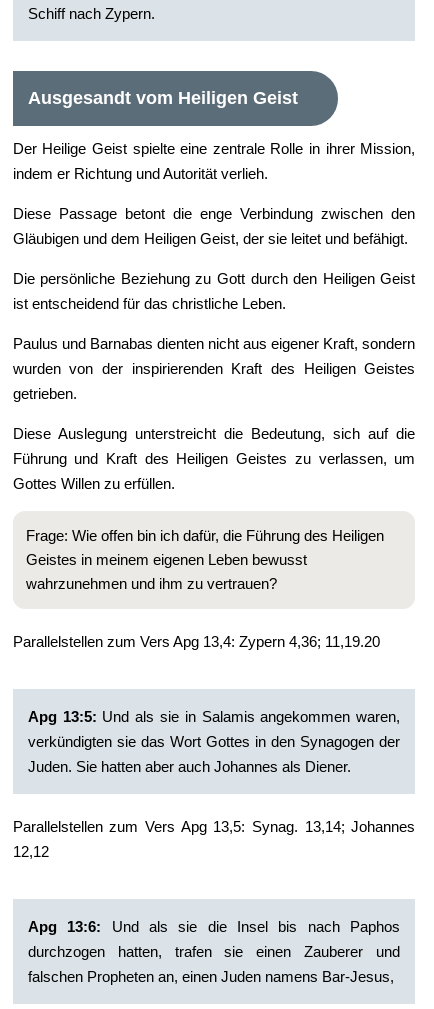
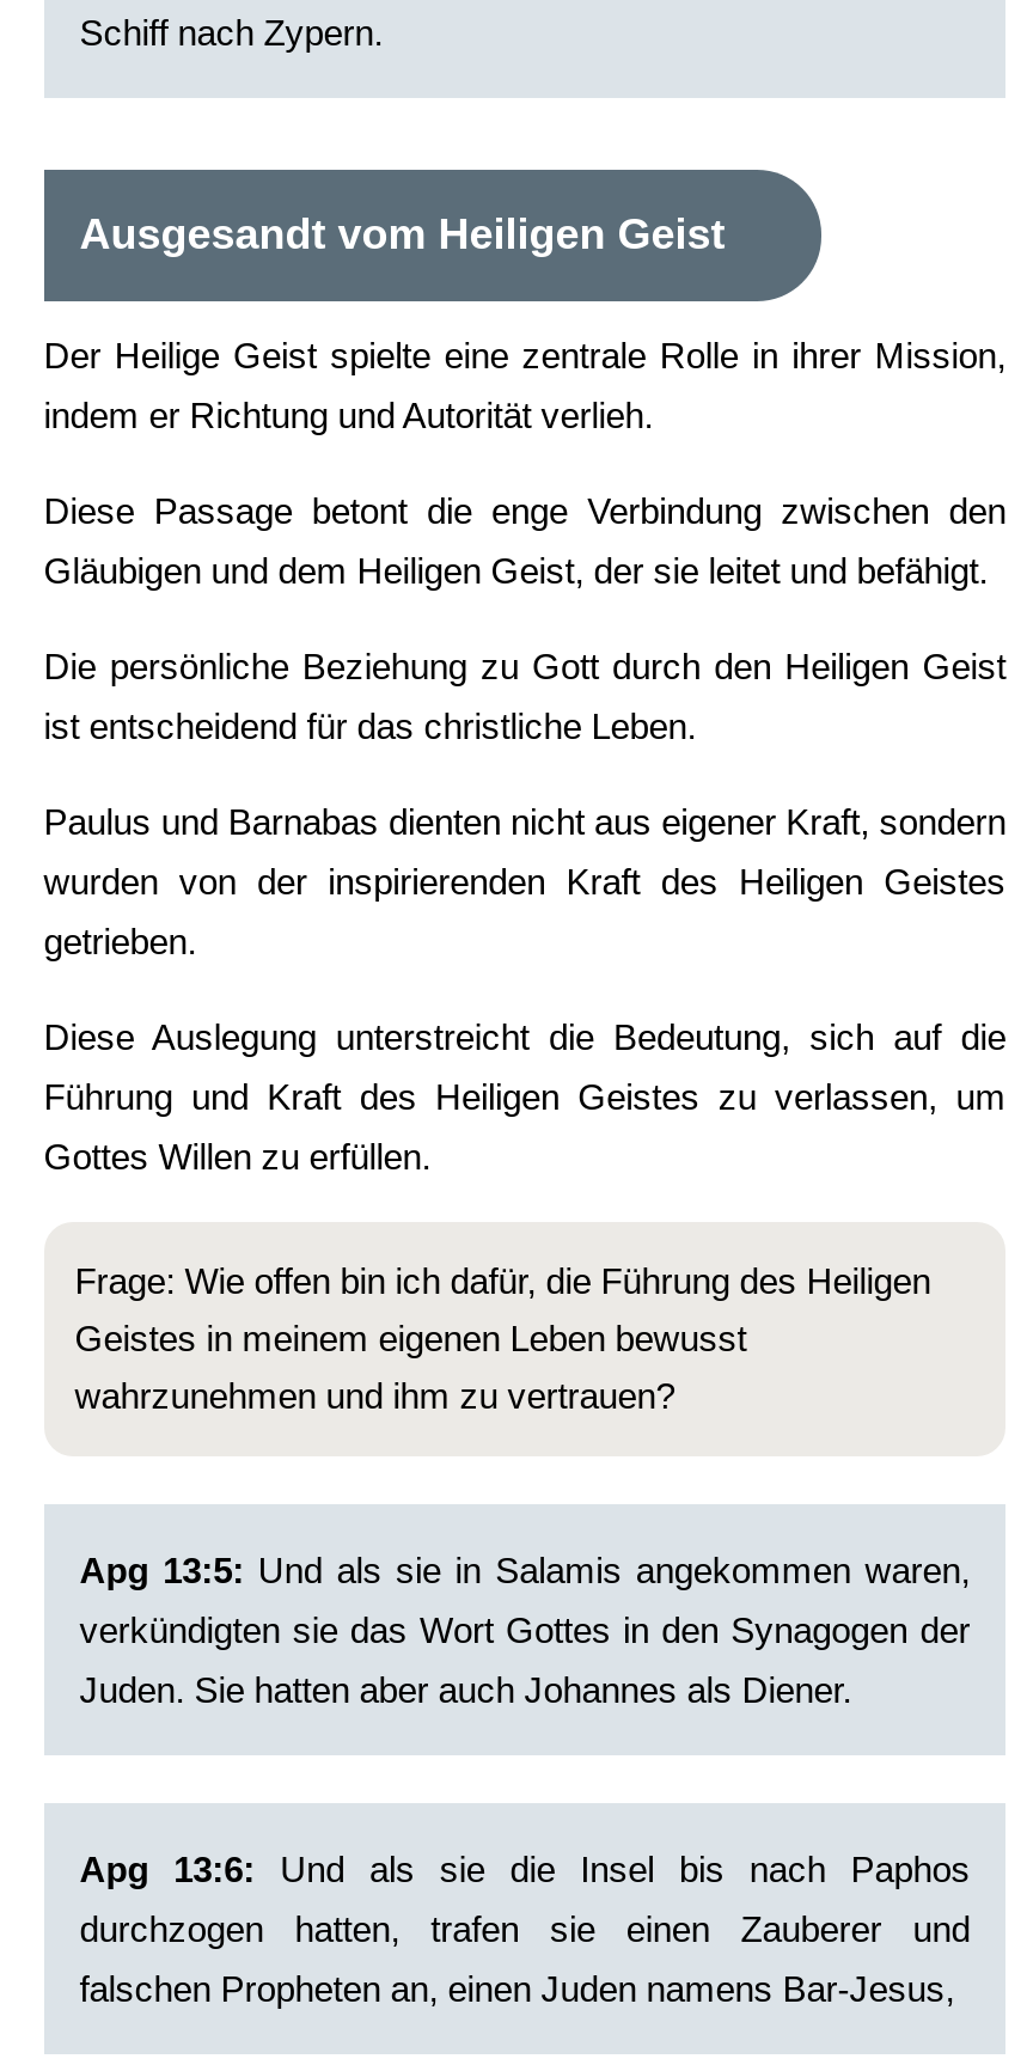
- Parallelstellen zum Vers Apg 13,4: Zypern 4,36; 11,19.20

- Parallelstellen zum Vers Apg 13,5: Synag. 13,14; Johannes
- 12,12
